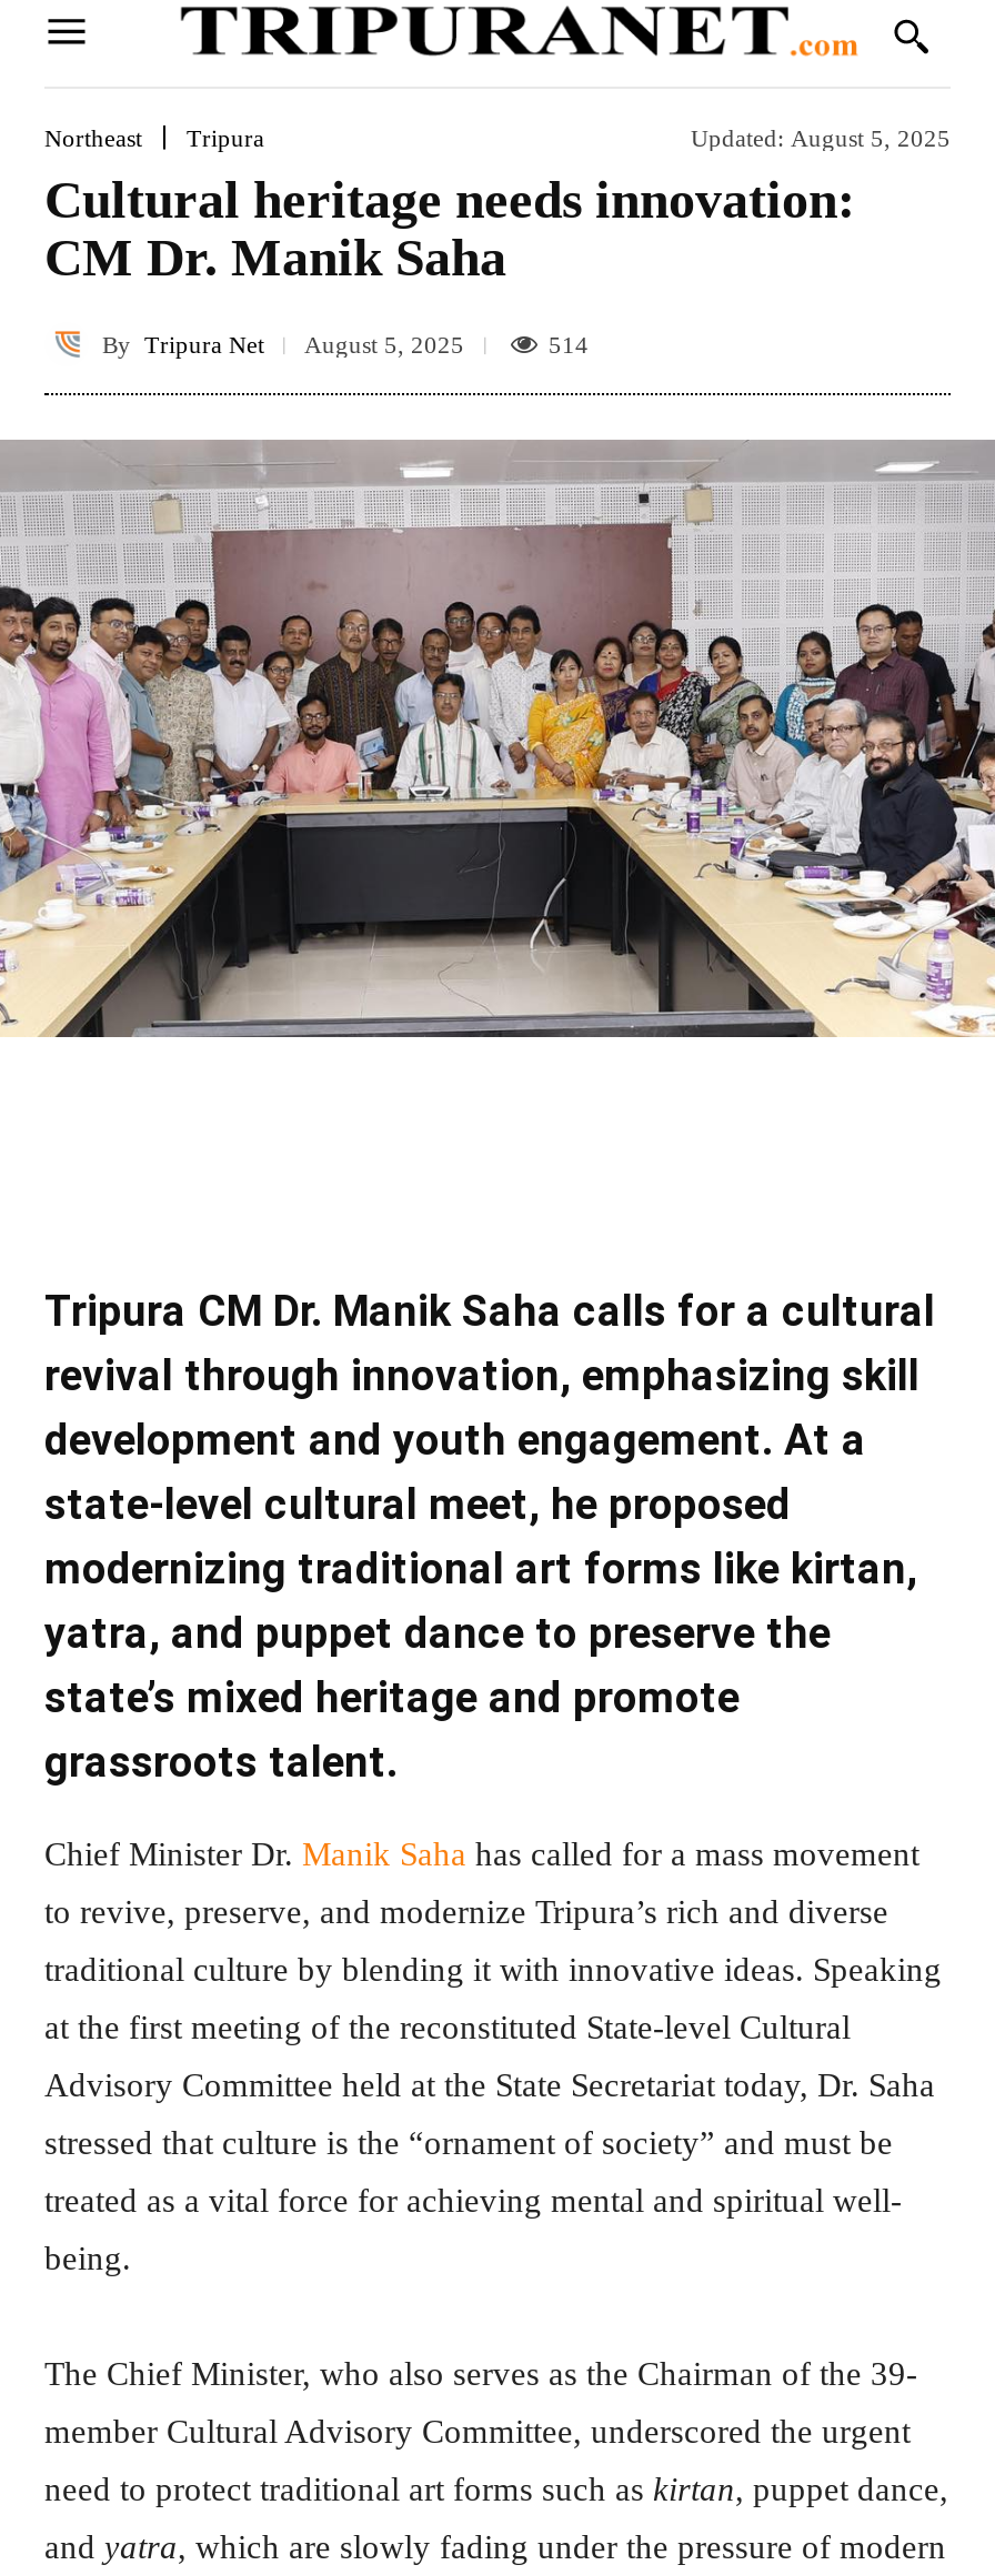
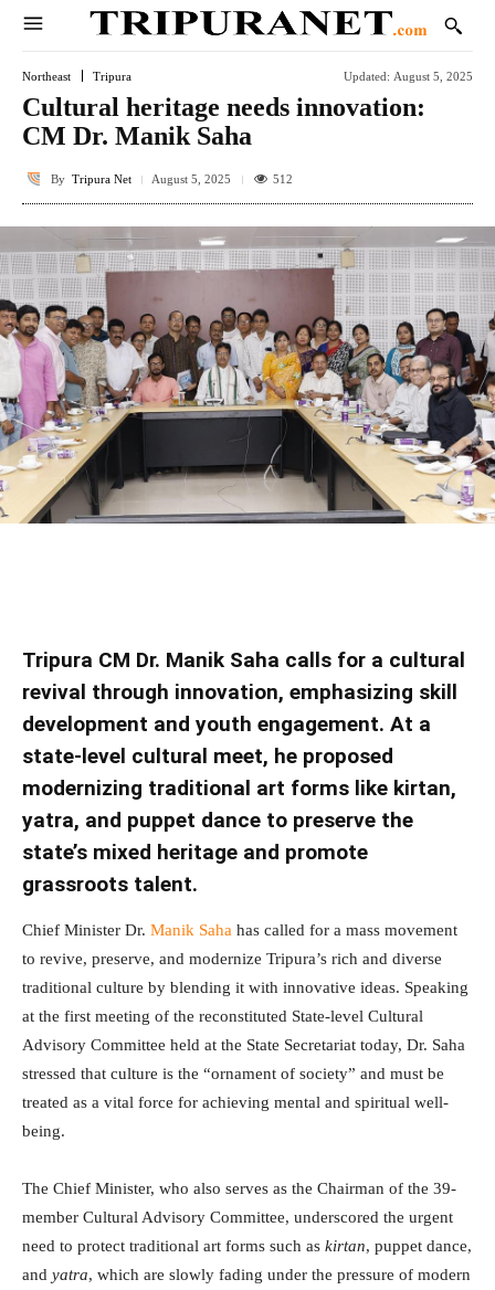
- 514
+ 512
